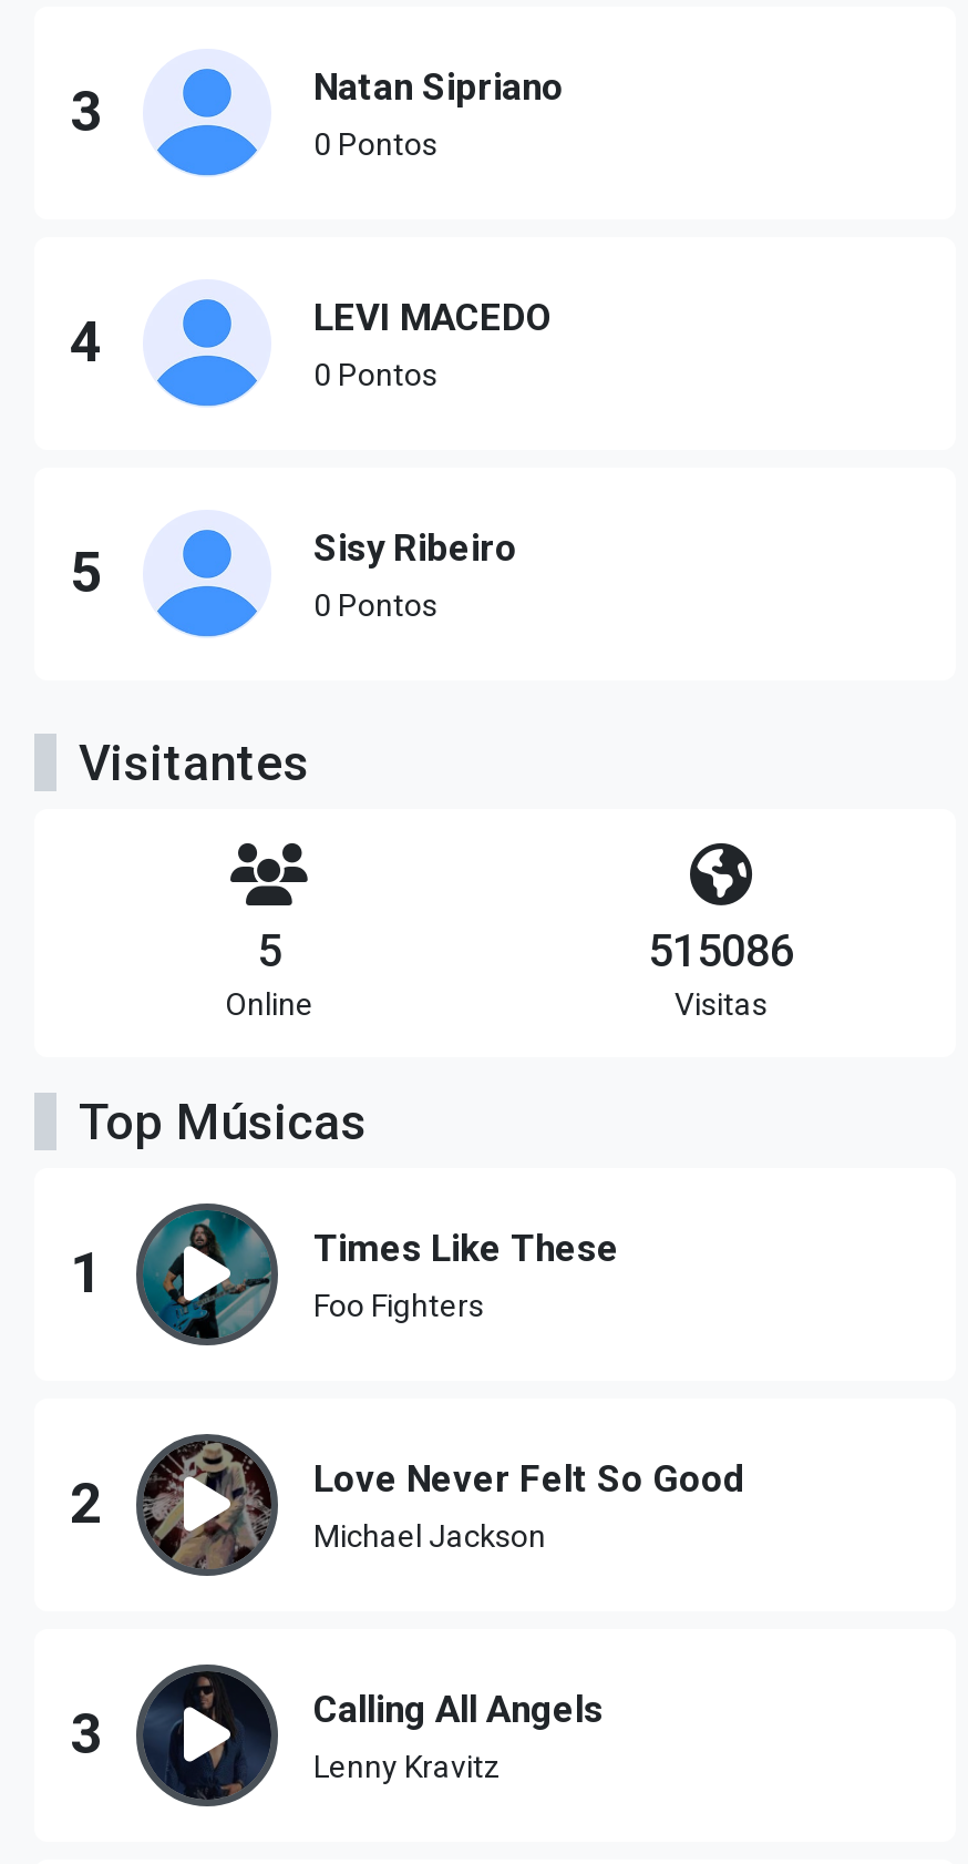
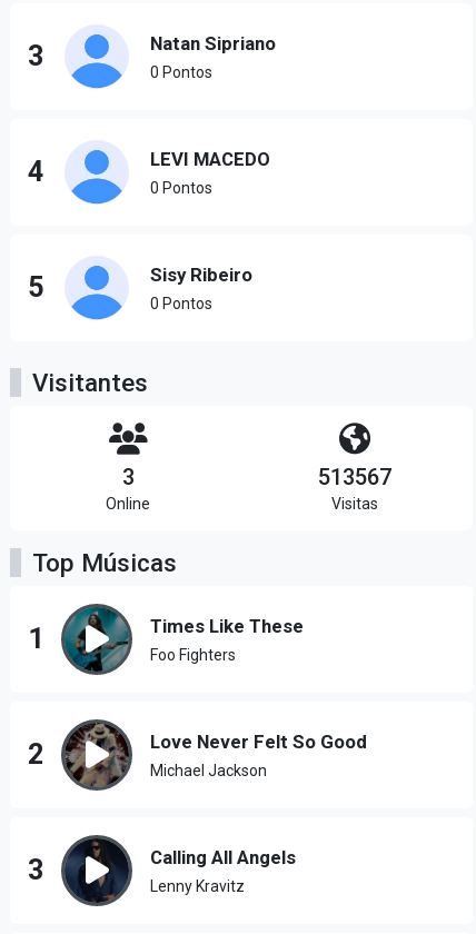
- 5
+ 3

- 515086
+ 513567
